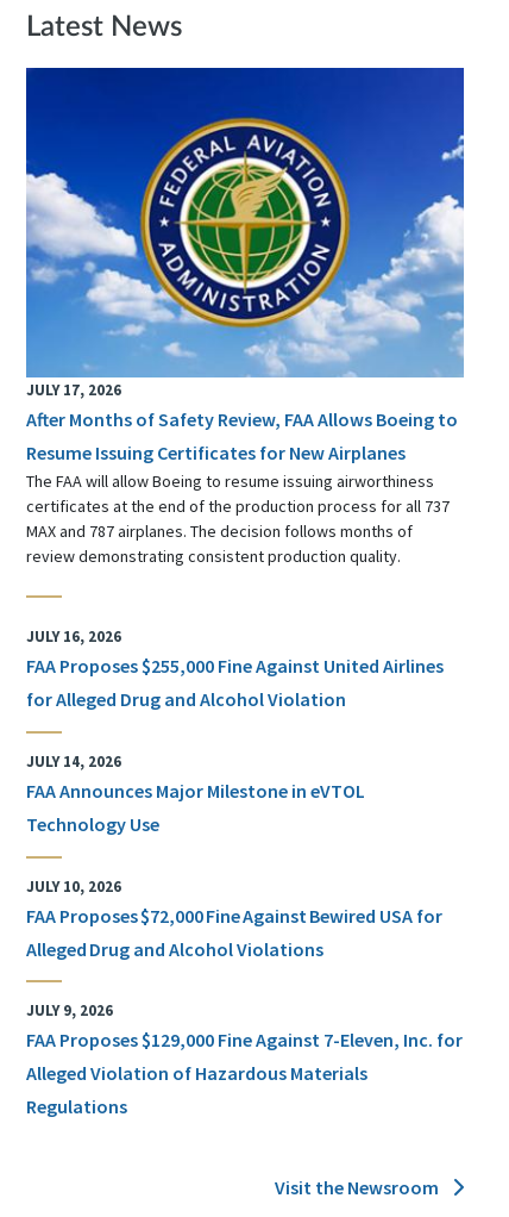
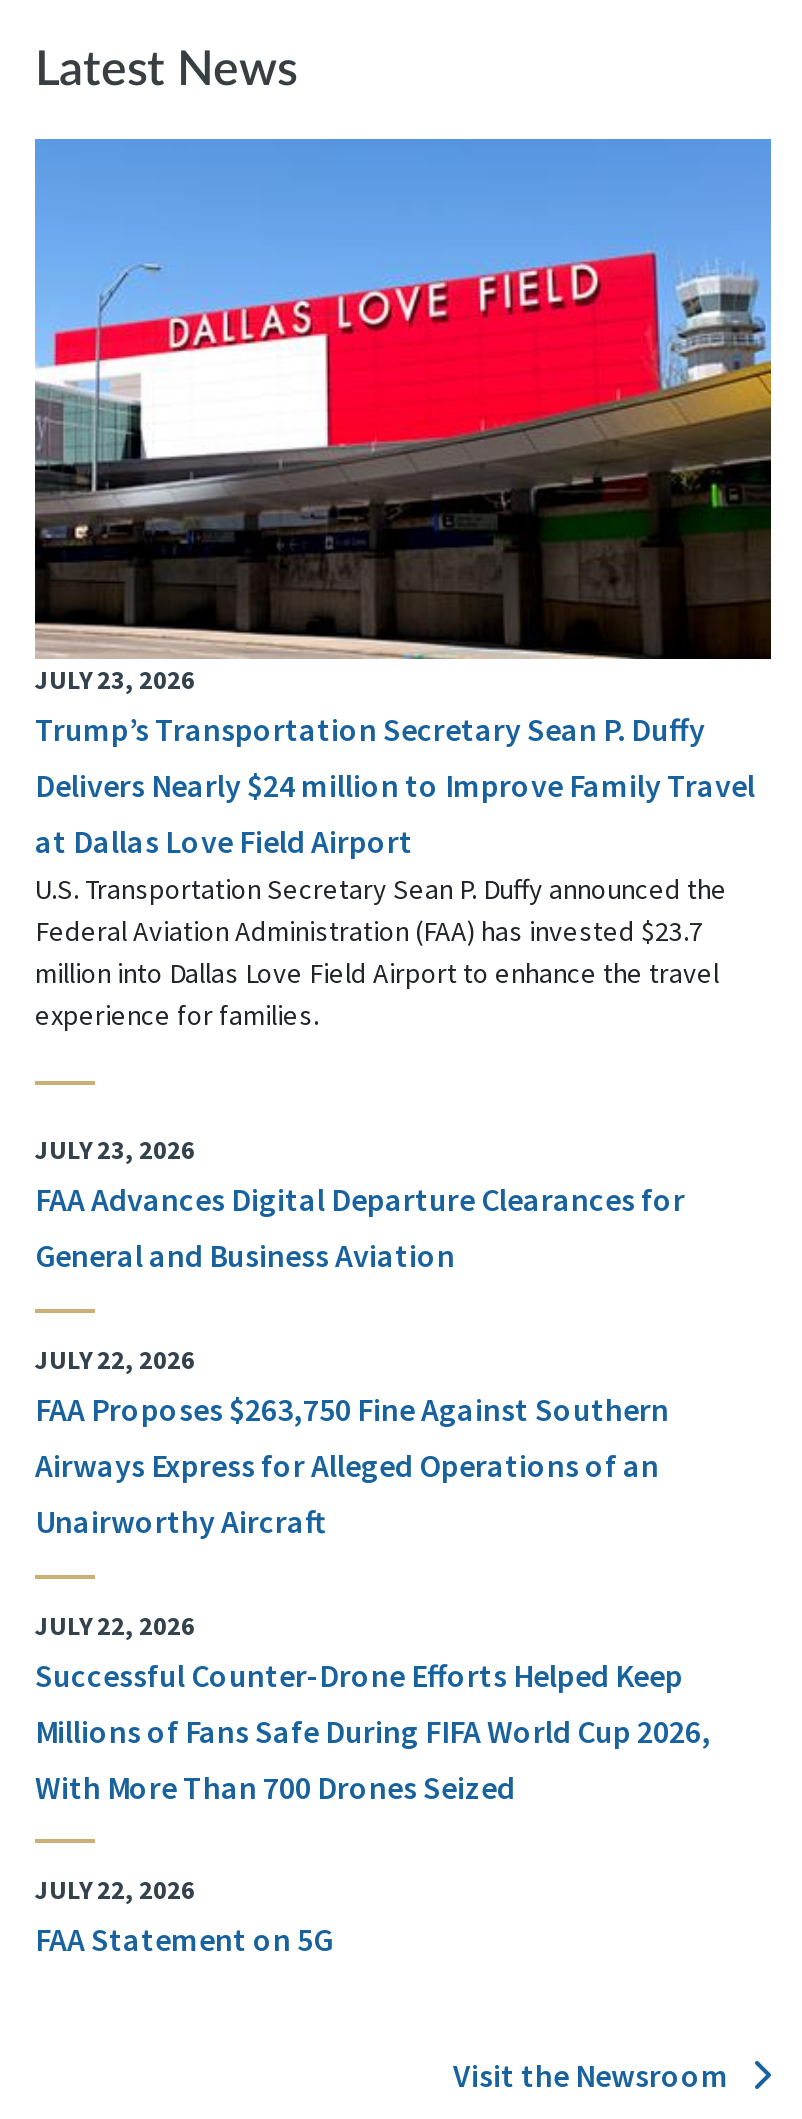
- [image]
- JULY 17, 2026
- After Months of Safety Review, FAA Allows Boeing to
- Resume Issuing Certificates for New Airplanes
- The FAA will allow Boeing to resume issuing airworthiness
- certificates at the end of the production process for all 737
- MAX and 787 airplanes. The decision follows months of
- review demonstrating consistent production quality.
+ [image]
+ JULY 23, 2026
+ Trump’s Transportation Secretary Sean P. Duffy
+ Delivers Nearly $24 million to Improve Family Travel
+ at Dallas Love Field Airport
+ U.S. Transportation Secretary Sean P. Duffy announced the
+ Federal Aviation Administration (FAA) has invested $23.7
+ million into Dallas Love Field Airport to enhance the travel
+ experience for families.

- JULY 16, 2026
- FAA Proposes $255,000 Fine Against United Airlines
- for Alleged Drug and Alcohol Violation
+ JULY 23, 2026
+ FAA Advances Digital Departure Clearances for
+ General and Business Aviation

- JULY 14, 2026
- FAA Announces Major Milestone in eVTOL
- Technology Use
+ JULY 22, 2026
+ FAA Proposes $263,750 Fine Against Southern
+ Airways Express for Alleged Operations of an
+ Unairworthy Aircraft

- JULY 10, 2026
- FAA Proposes $72,000 Fine Against Bewired USA for
- Alleged Drug and Alcohol Violations
+ JULY 22, 2026
+ Successful Counter-Drone Efforts Helped Keep
+ Millions of Fans Safe During FIFA World Cup 2026,
+ With More Than 700 Drones Seized

- JULY 9, 2026
- FAA Proposes $129,000 Fine Against 7-Eleven, Inc. for
- Alleged Violation of Hazardous Materials
- Regulations
+ JULY 22, 2026
+ FAA Statement on 5G
